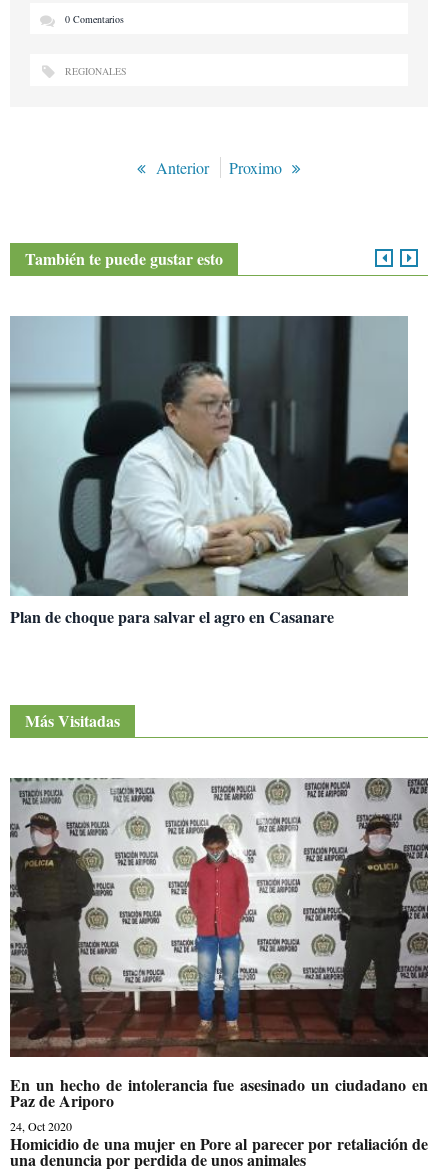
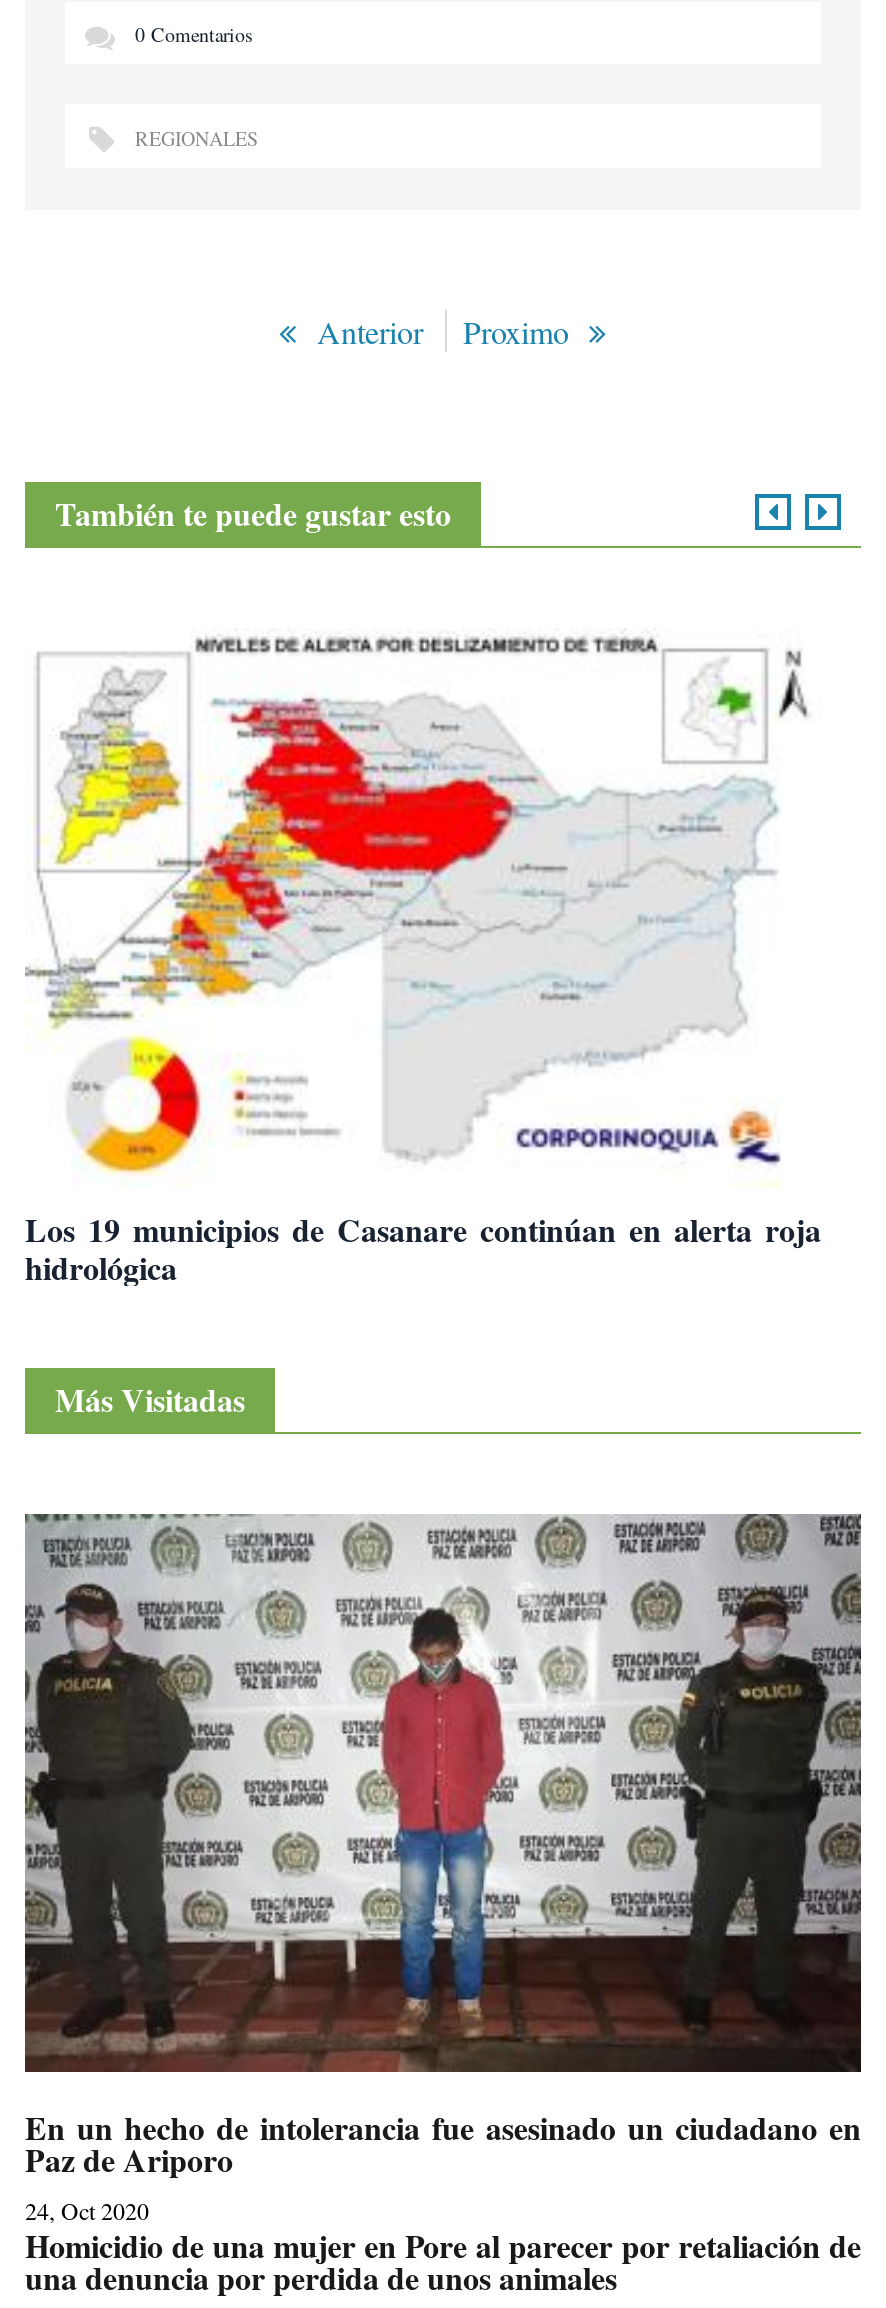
- [image]
- Plan de choque para salvar el agro en Casanare
+ [image]
+ Los 19 municipios de Casanare continúan en alerta roja
+ hidrológica
